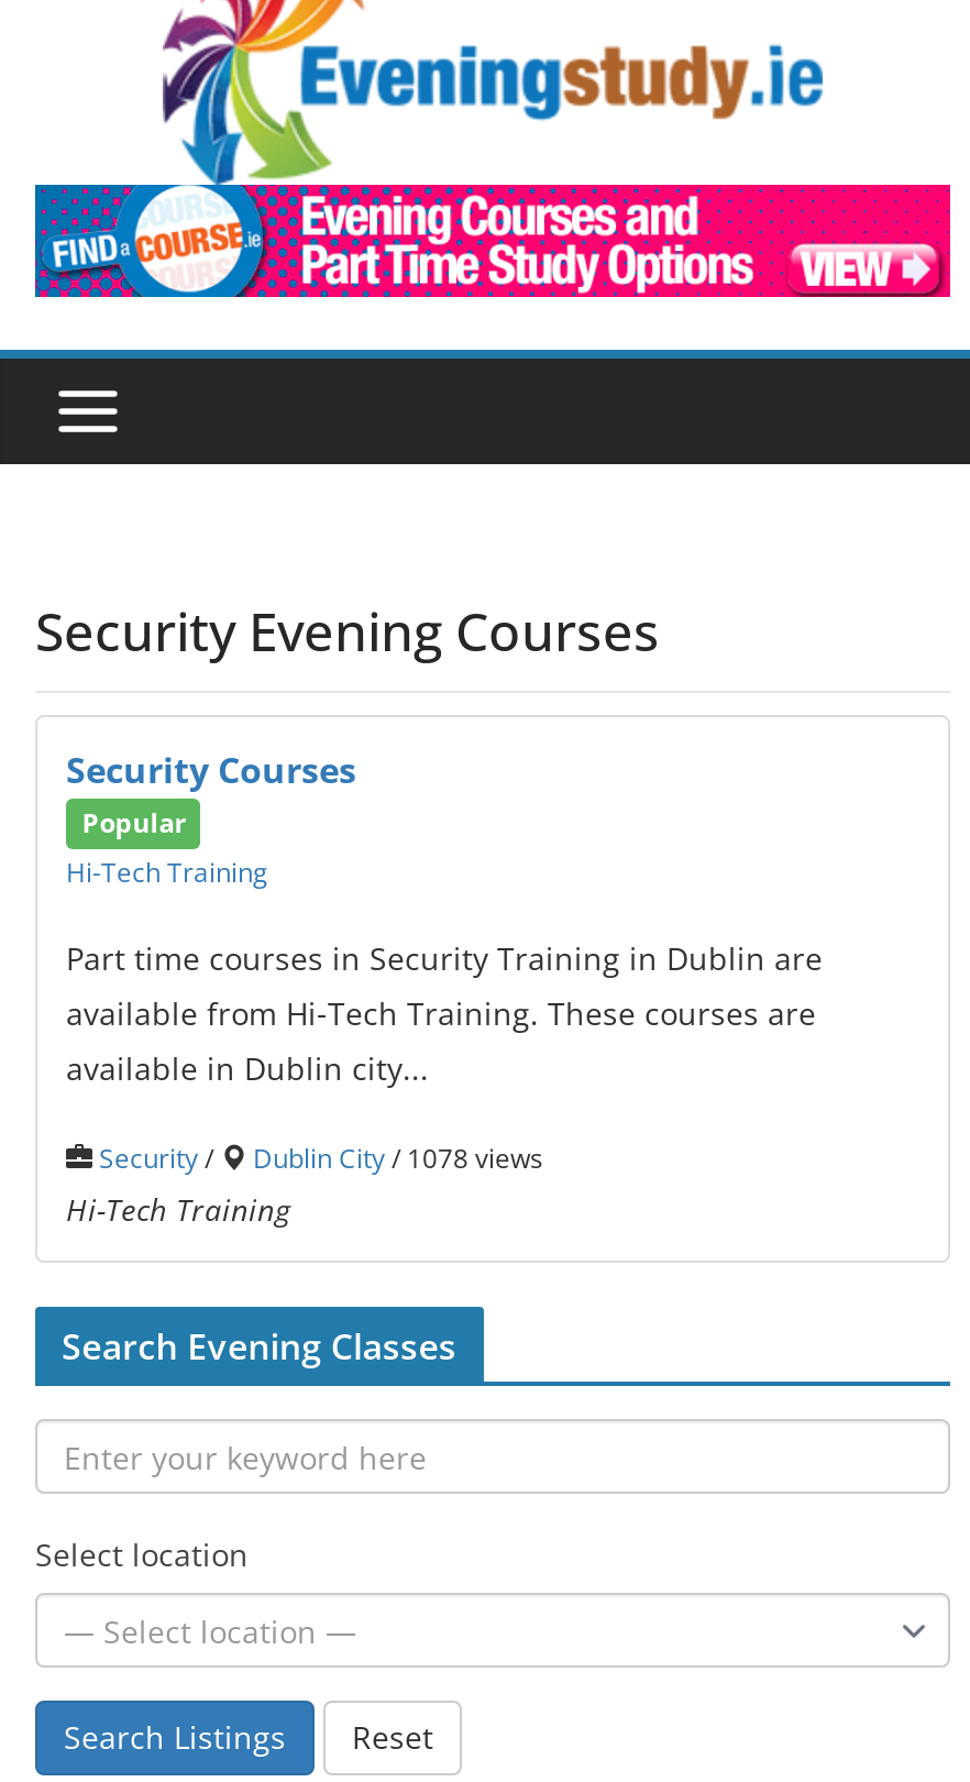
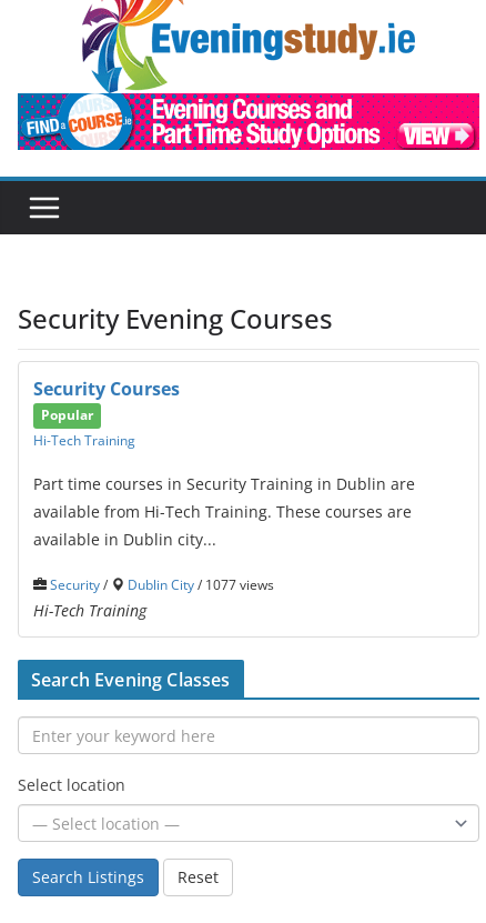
- Dublin City / 1078 views
+ Dublin City / 1077 views
